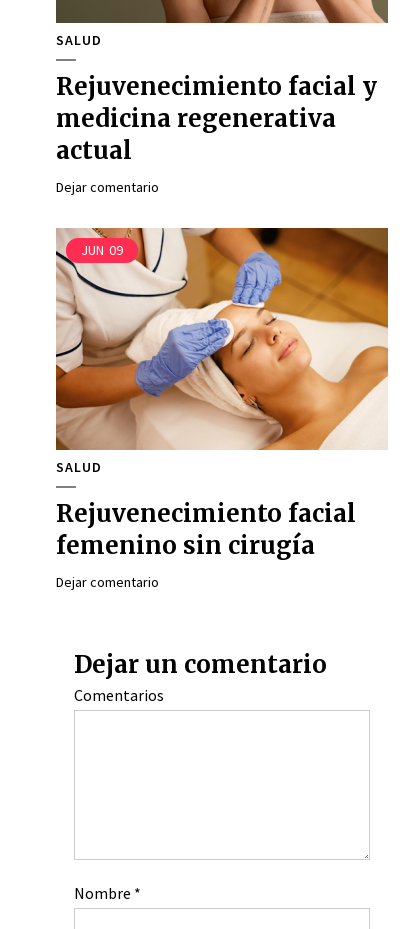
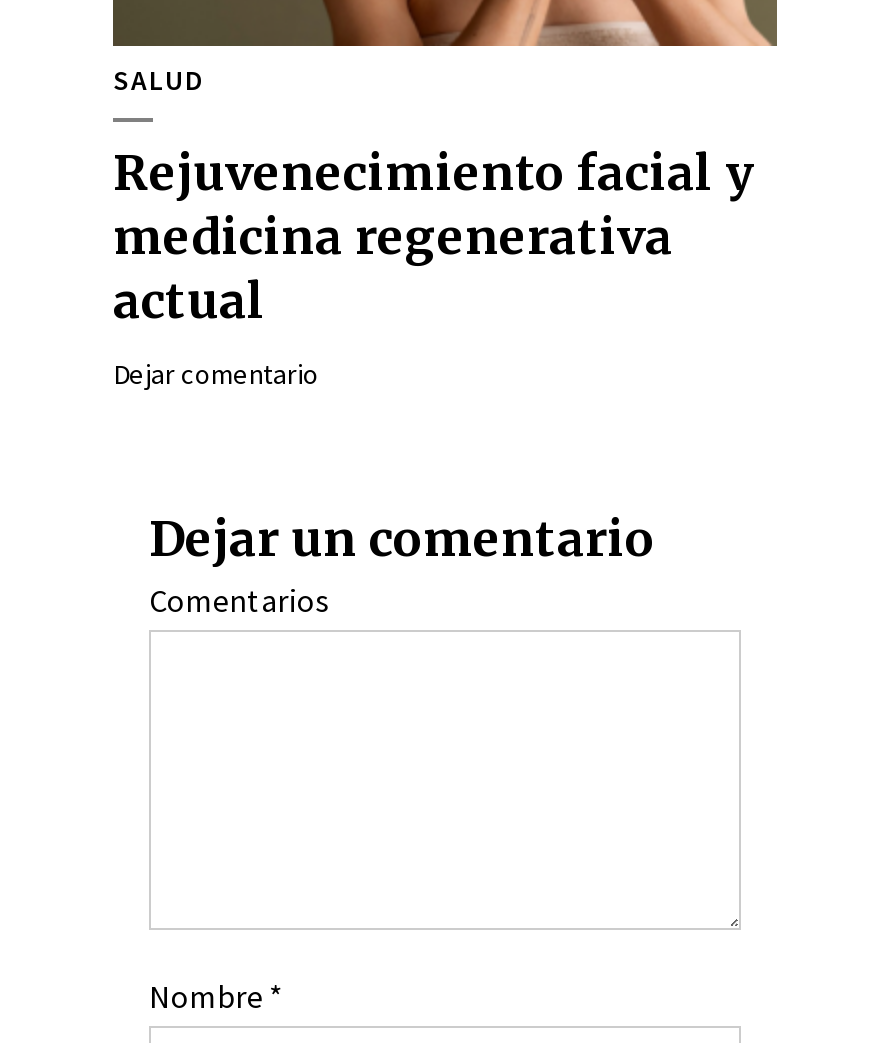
- [image]
- JUN 09

- SALUD
- Rejuvenecimiento facial
- femenino sin cirugía
- Dejar comentario
